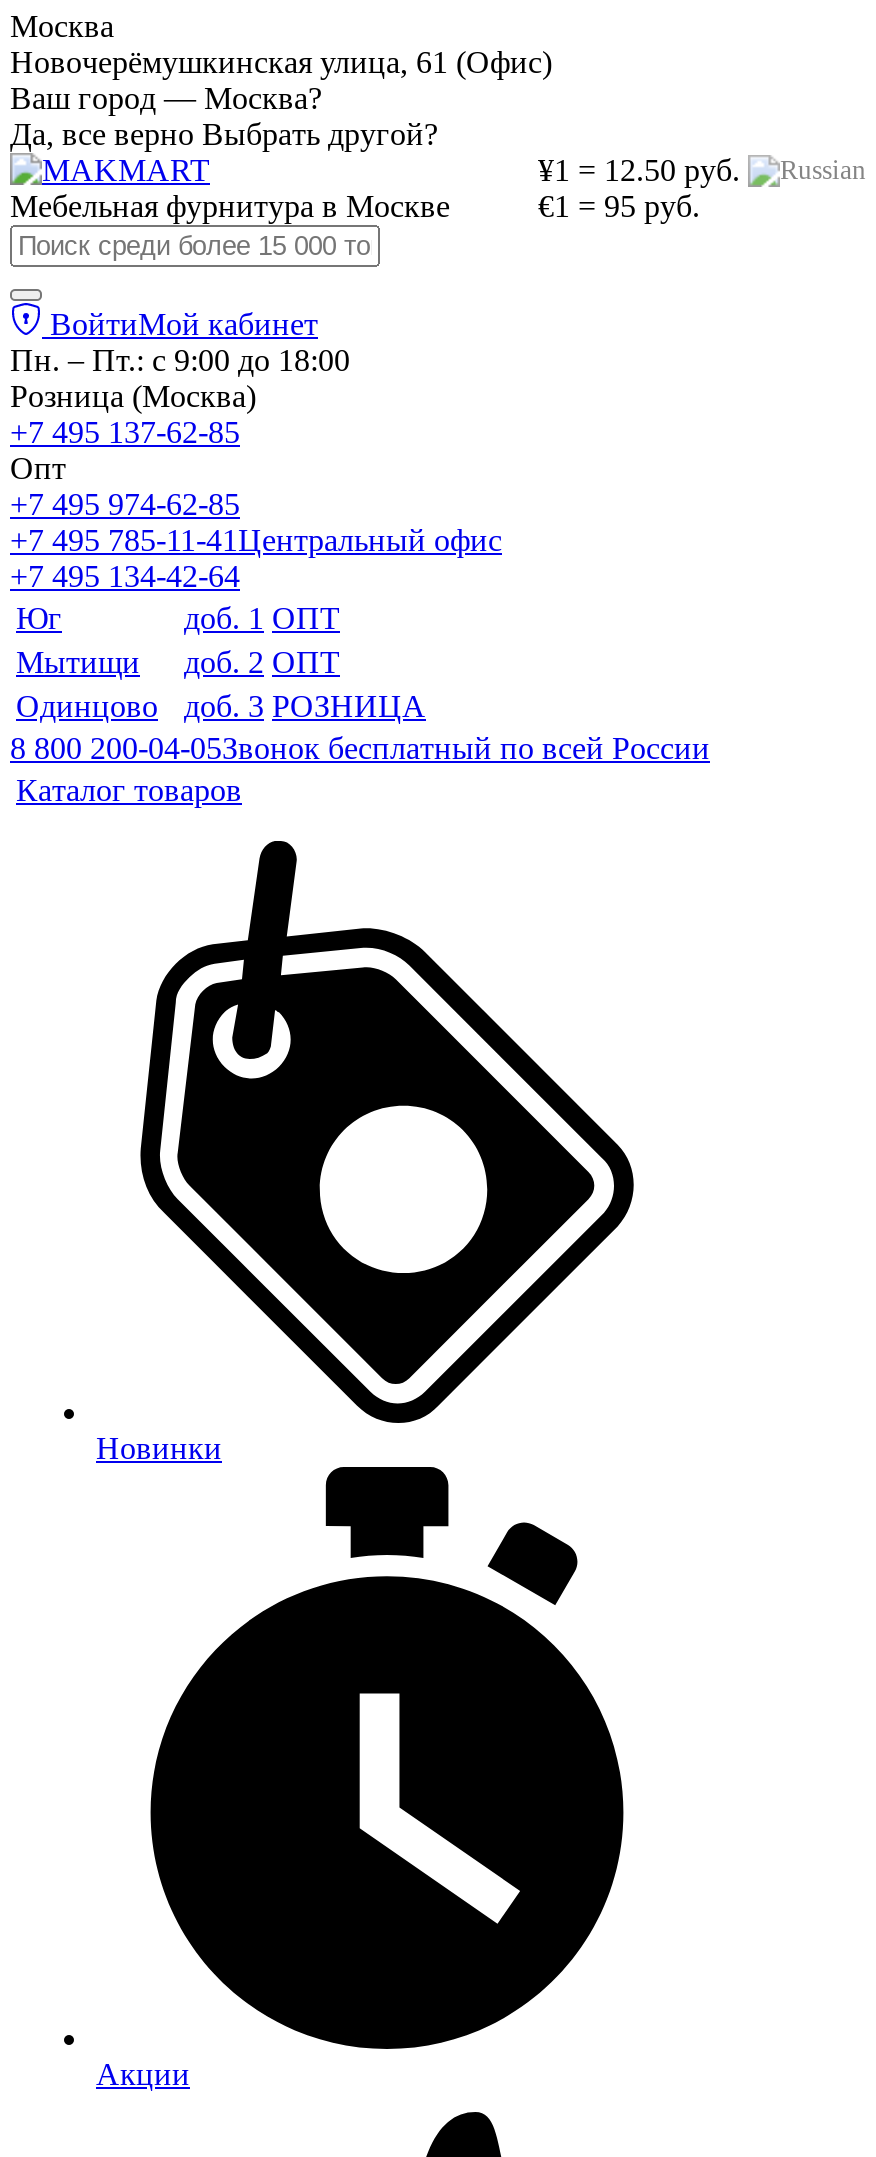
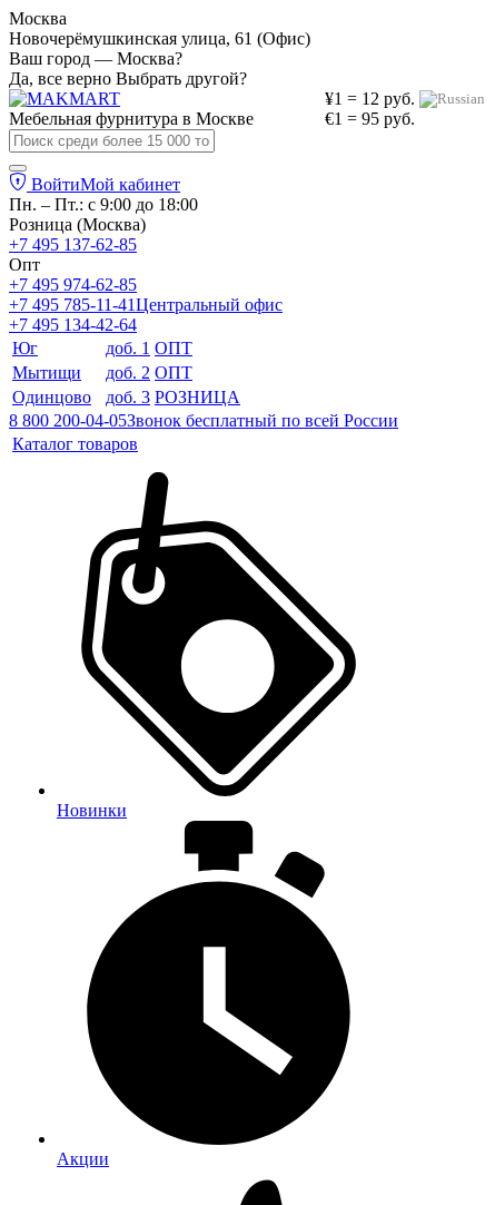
- ¥1 = 12.50 руб.
+ ¥1 = 12 руб.
